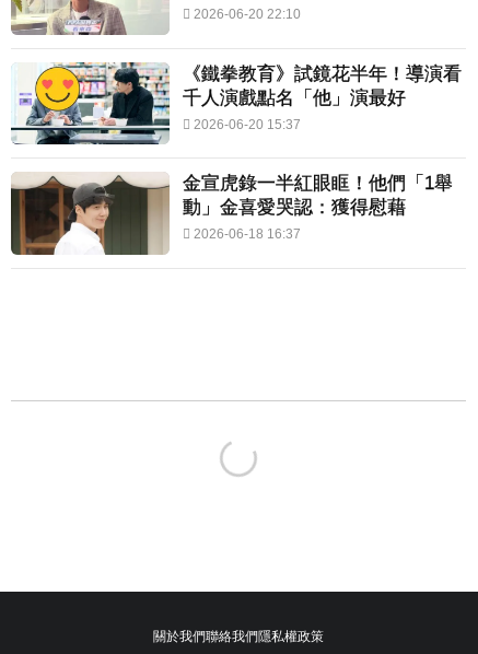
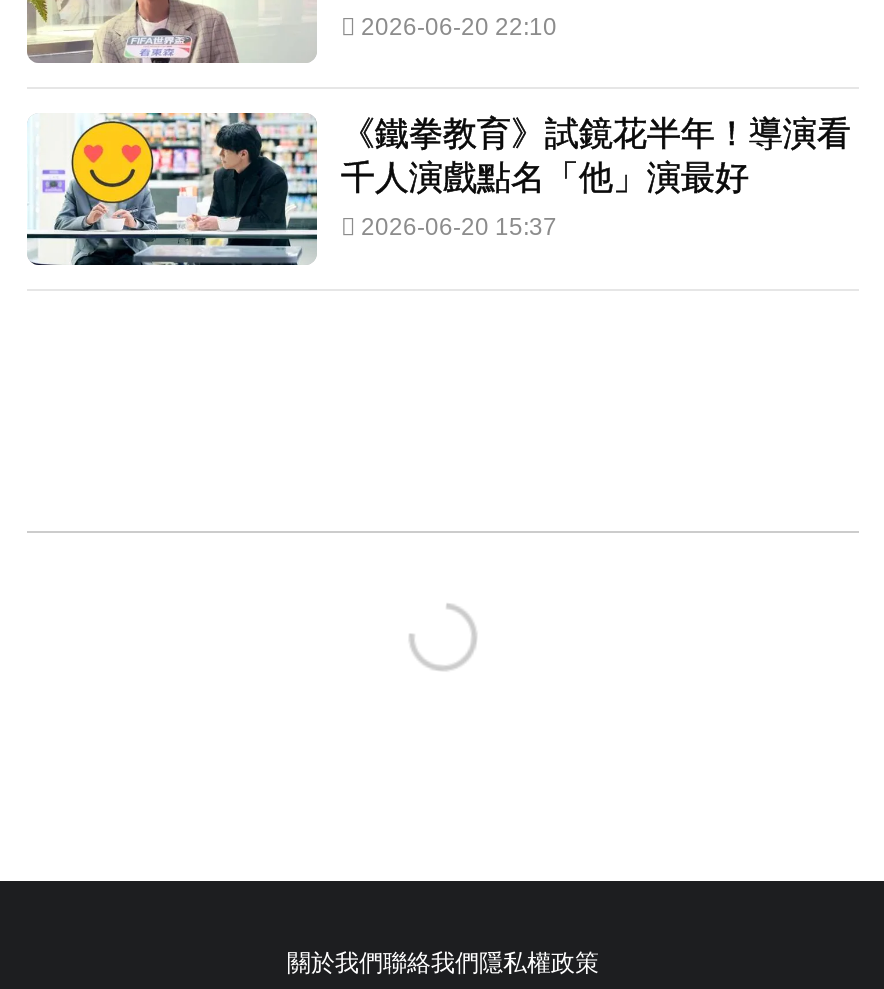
- [image]
- 金宣虎錄一半紅眼眶！他們「1舉
- 動」金喜愛哭認：獲得慰藉
- 2026-06-18 16:37
